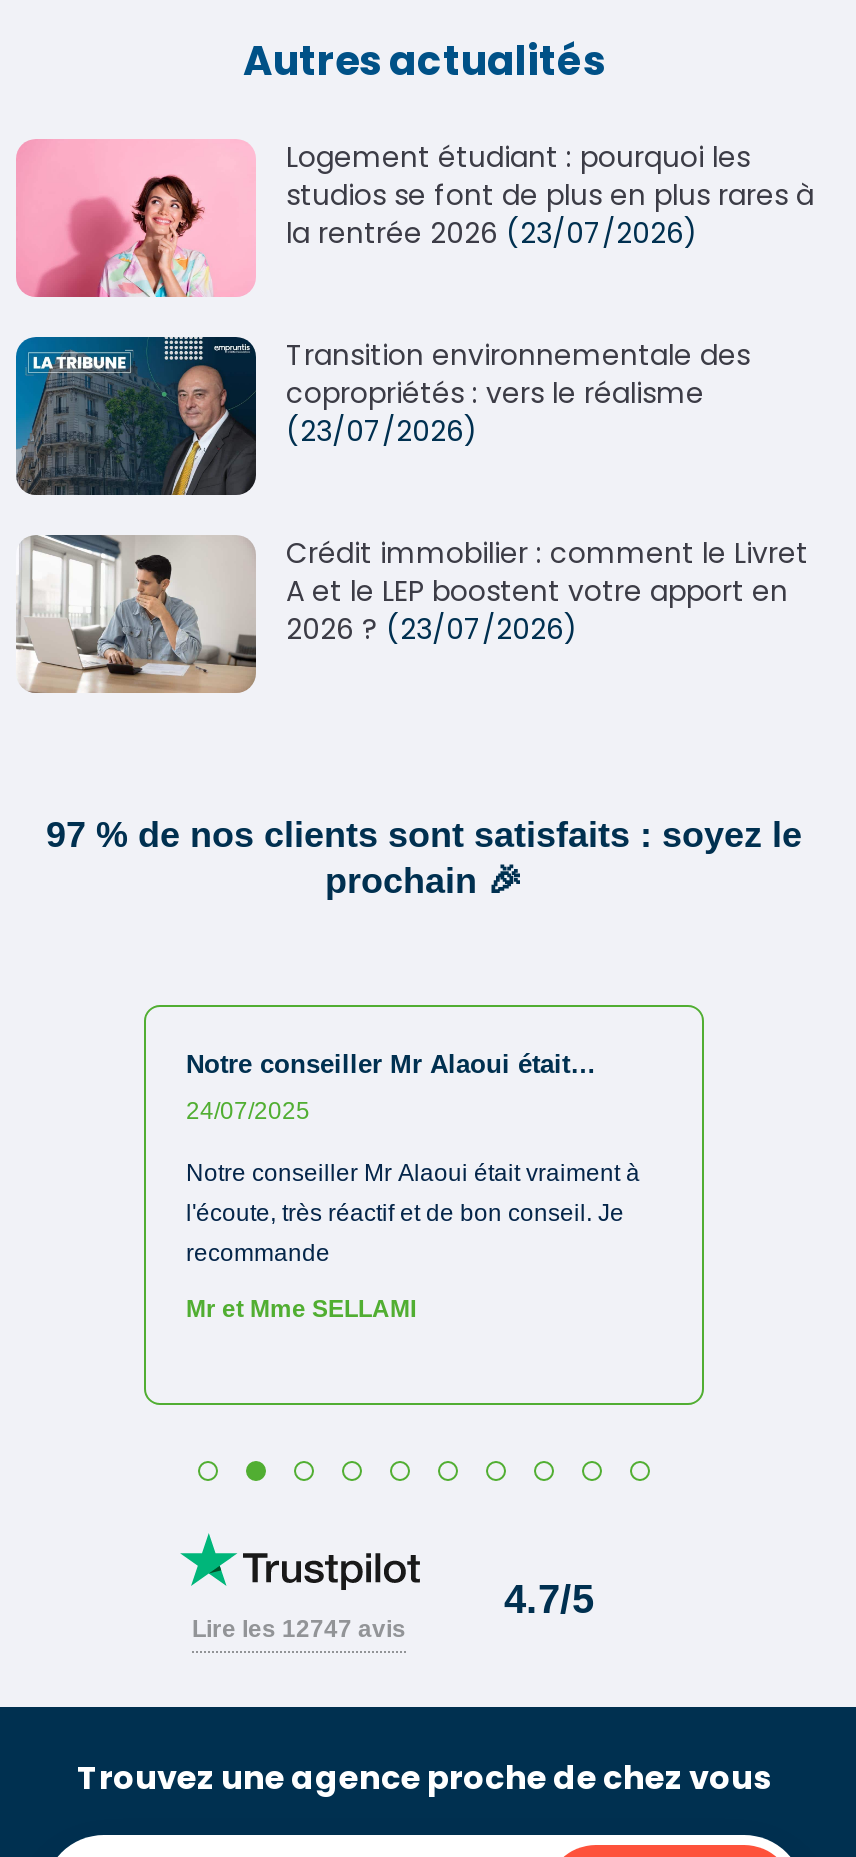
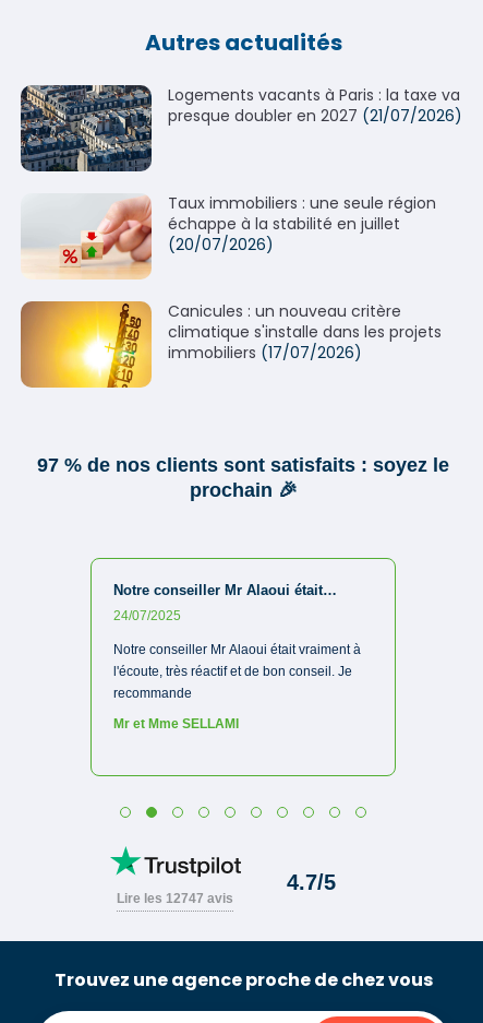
- [image]
- Logement étudiant : pourquoi les
- studios se font de plus en plus rares à
- la rentrée 2026 (23/07/2026)
+ [image]
+ Logements vacants à Paris : la taxe va
+ presque doubler en 2027 (21/07/2026)

- [image]
- Transition environnementale des
- copropriétés : vers le réalisme
- (23/07/2026)
+ [image]
+ Taux immobiliers : une seule région
+ échappe à la stabilité en juillet
+ (20/07/2026)

- [image]
- Crédit immobilier : comment le Livret
- A et le LEP boostent votre apport en
- 2026 ? (23/07/2026)
+ [image]
+ Canicules : un nouveau critère
+ climatique s'installe dans les projets
+ immobiliers (17/07/2026)
